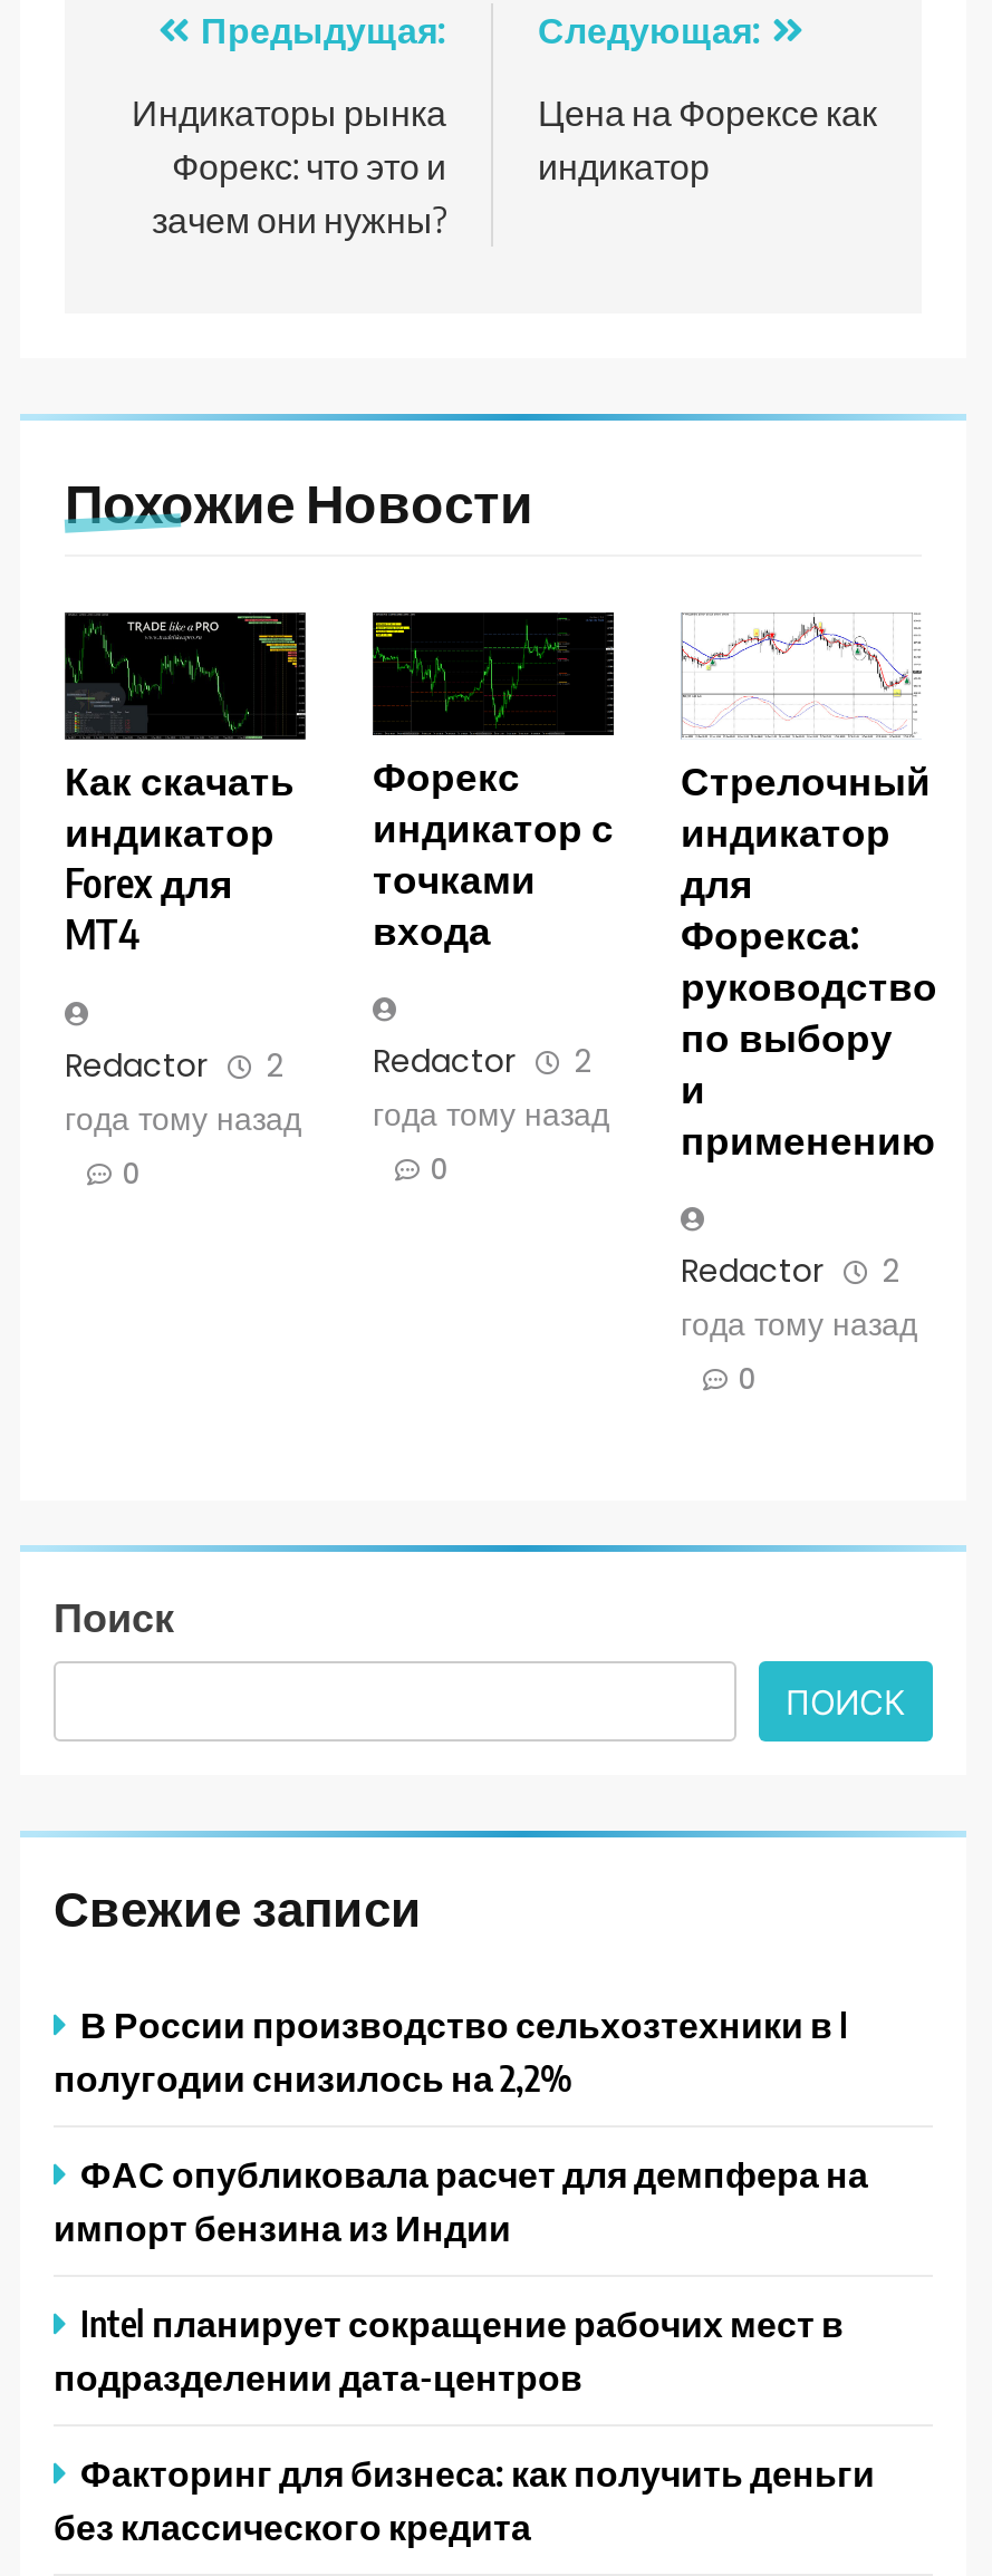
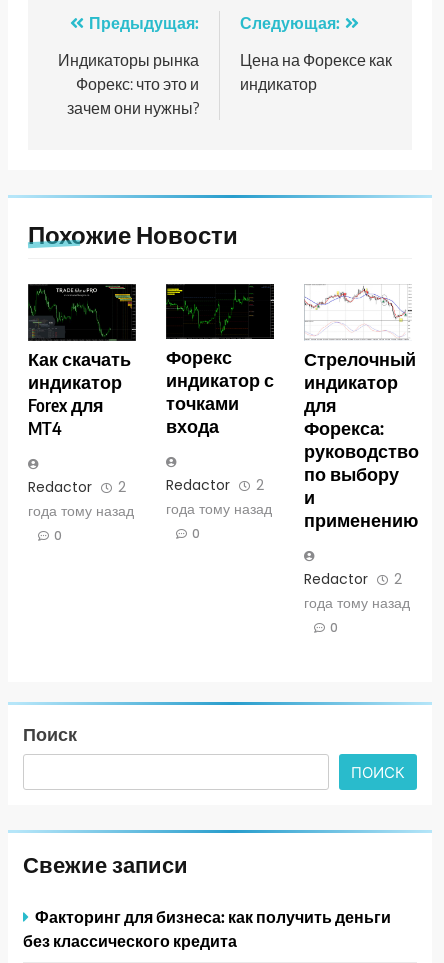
- В России производство сельхозтехники в I
- полугодии снизилось на 2,2%
- ФАС опубликовала расчет для демпфера на
- импорт бензина из Индии
- Intel планирует сокращение рабочих мест в
- подразделении дата-центров
